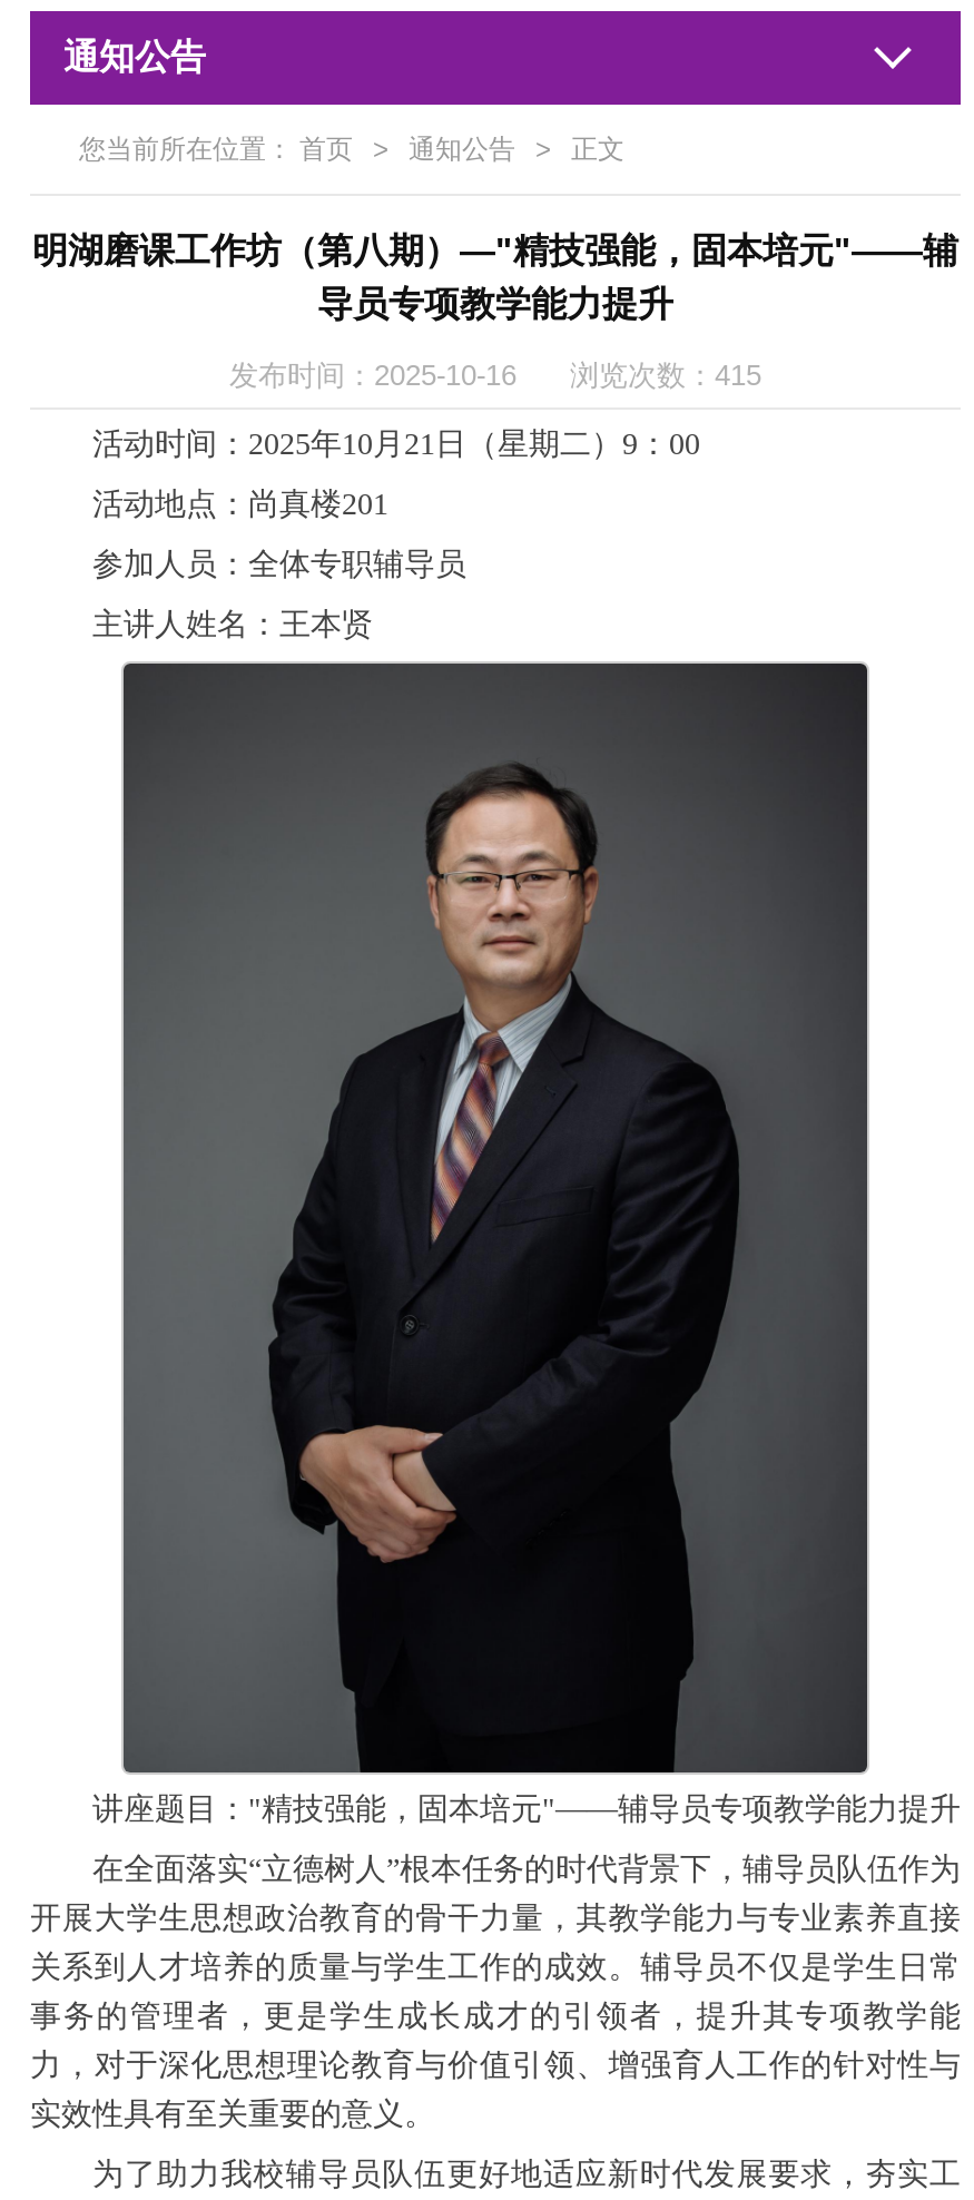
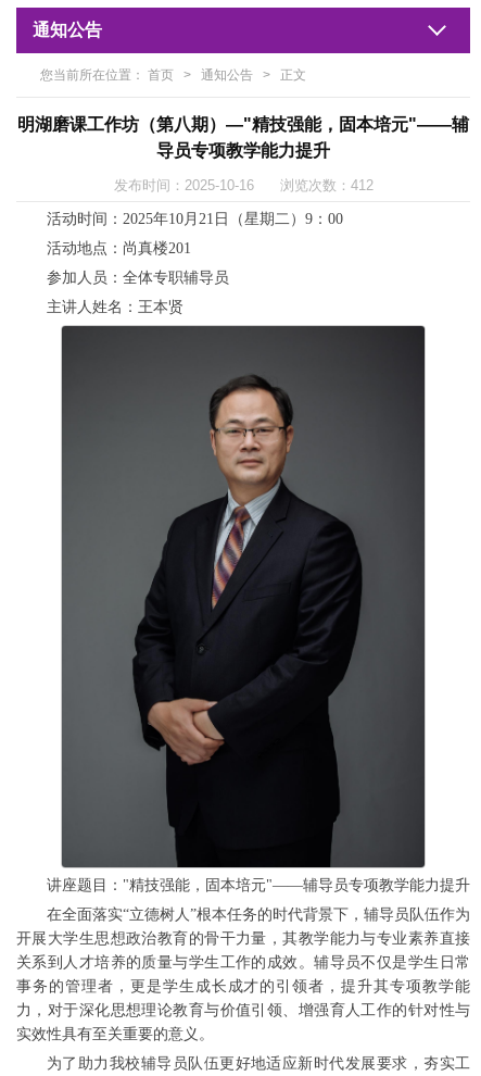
- 发布时间：2025-10-16 浏览次数：415
+ 发布时间：2025-10-16 浏览次数：412
